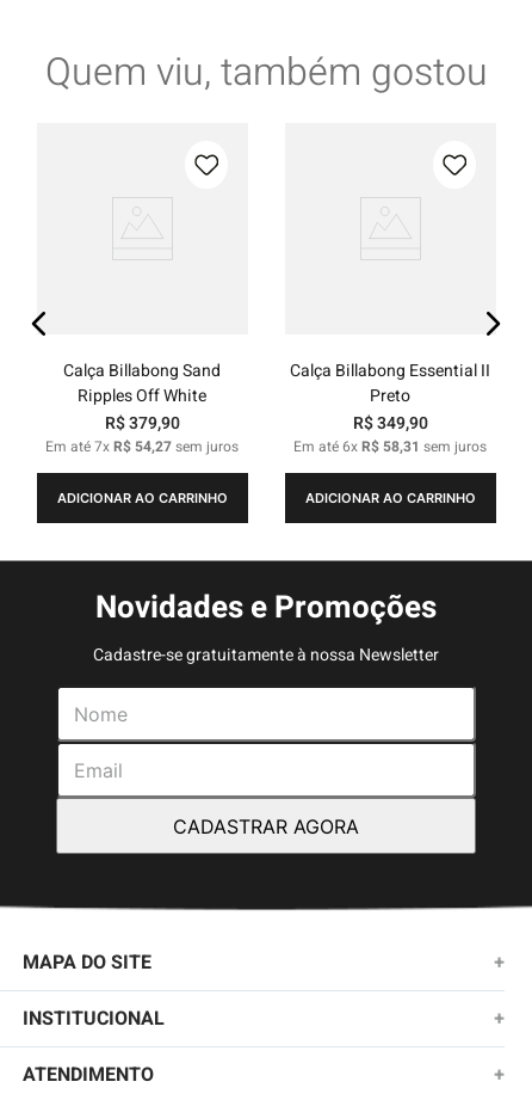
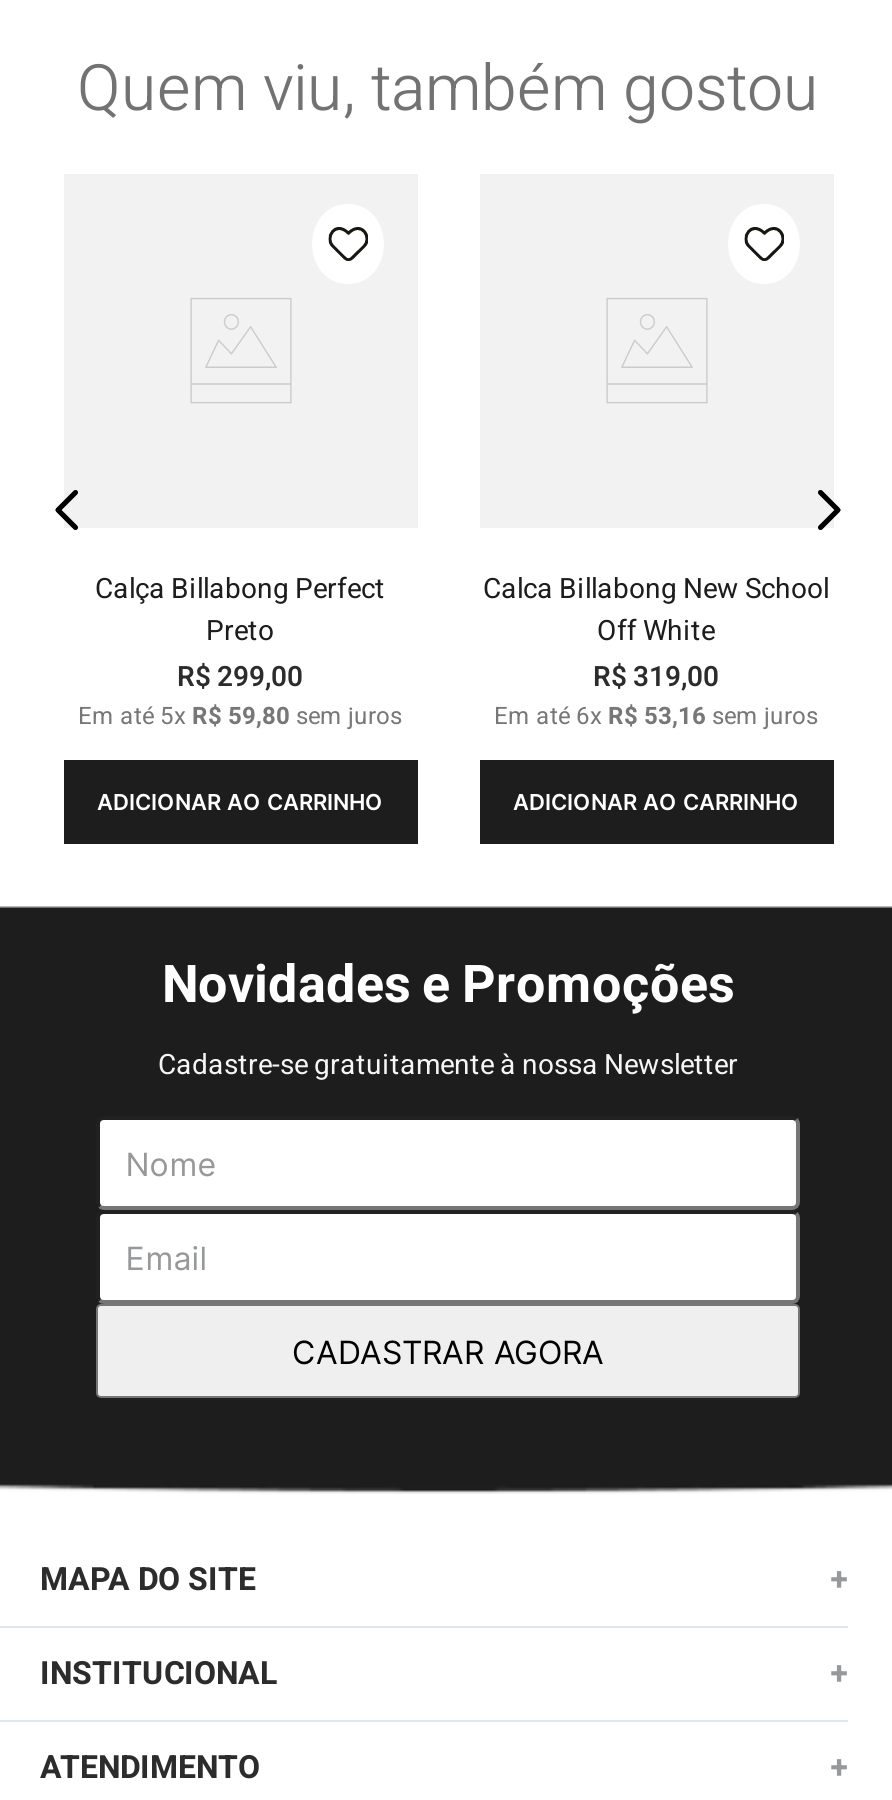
- Calça Billabong Sand
- Ripples Off White
- R$ 379,90
- Em até 7x R$ 54,27 sem juros
+ Calça Billabong Perfect
+ Preto
+ R$ 299,00
+ Em até 5x R$ 59,80 sem juros

- Calça Billabong Essential II
- Preto
- R$ 349,90
- Em até 6x R$ 58,31 sem juros
+ Calca Billabong New School
+ Off White
+ R$ 319,00
+ Em até 6x R$ 53,16 sem juros
